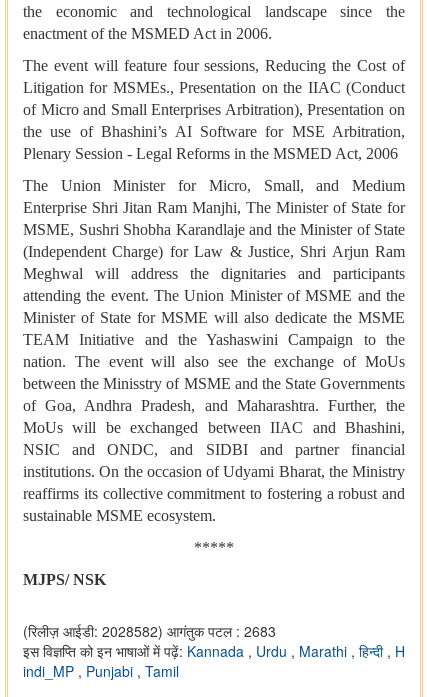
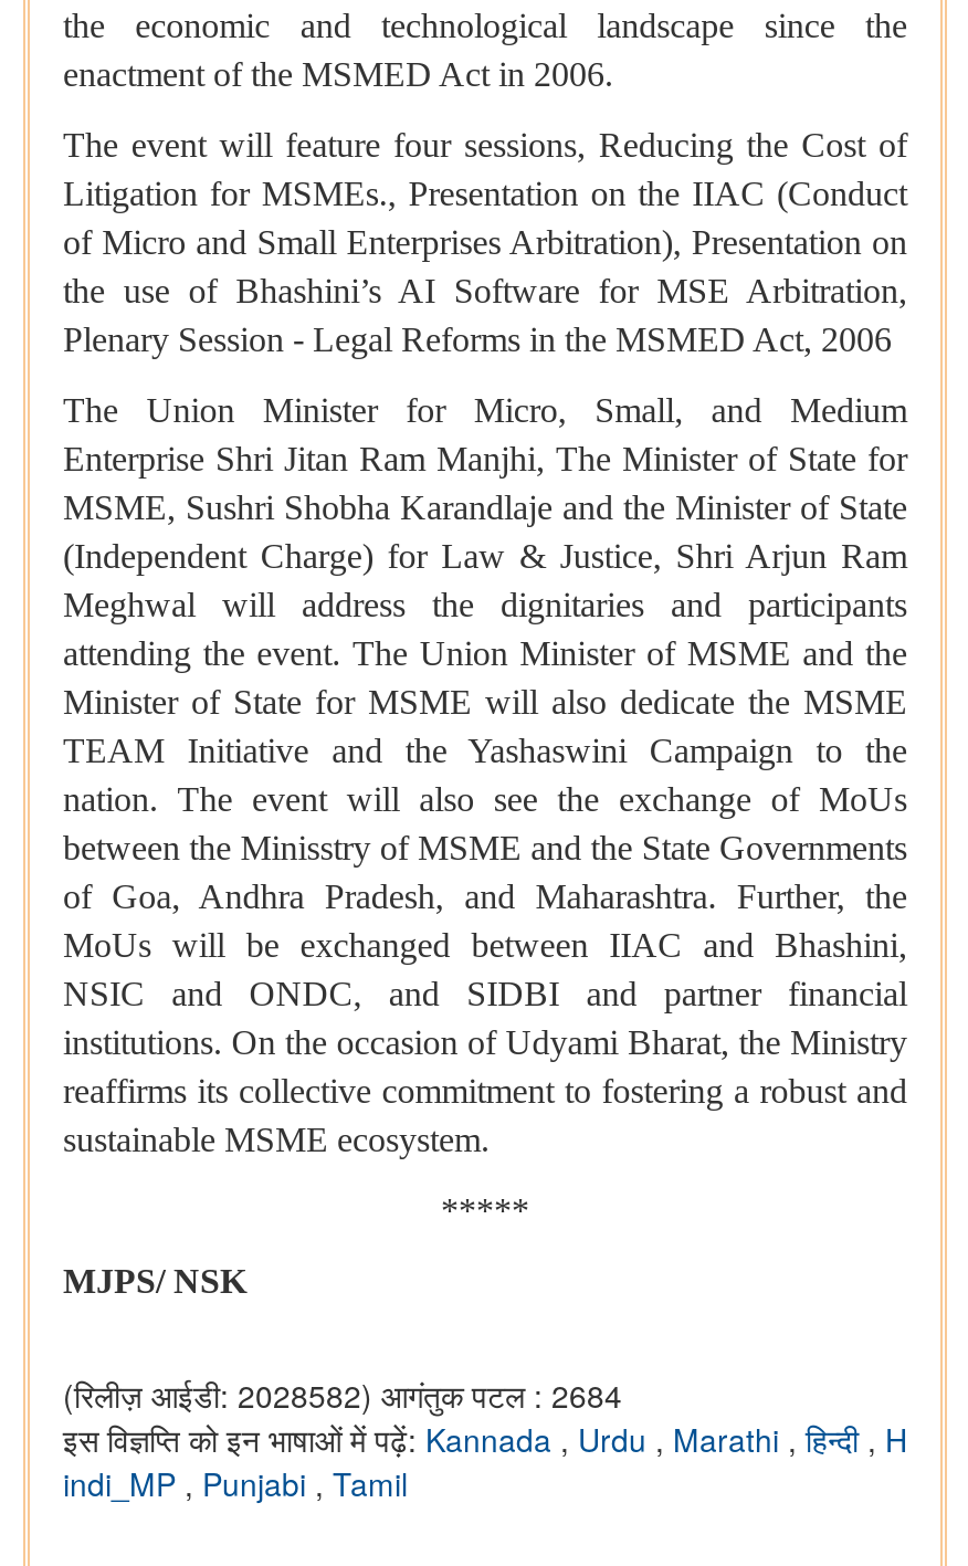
- (रिलीज़ आईडी: 2028582) आगंतुक पटल : 2683
+ (रिलीज़ आईडी: 2028582) आगंतुक पटल : 2684
